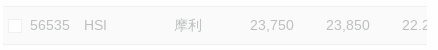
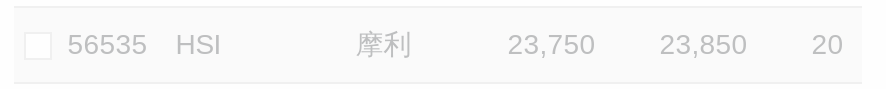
- 23,750 23,850 22.2
+ 23,750 23,850 20
